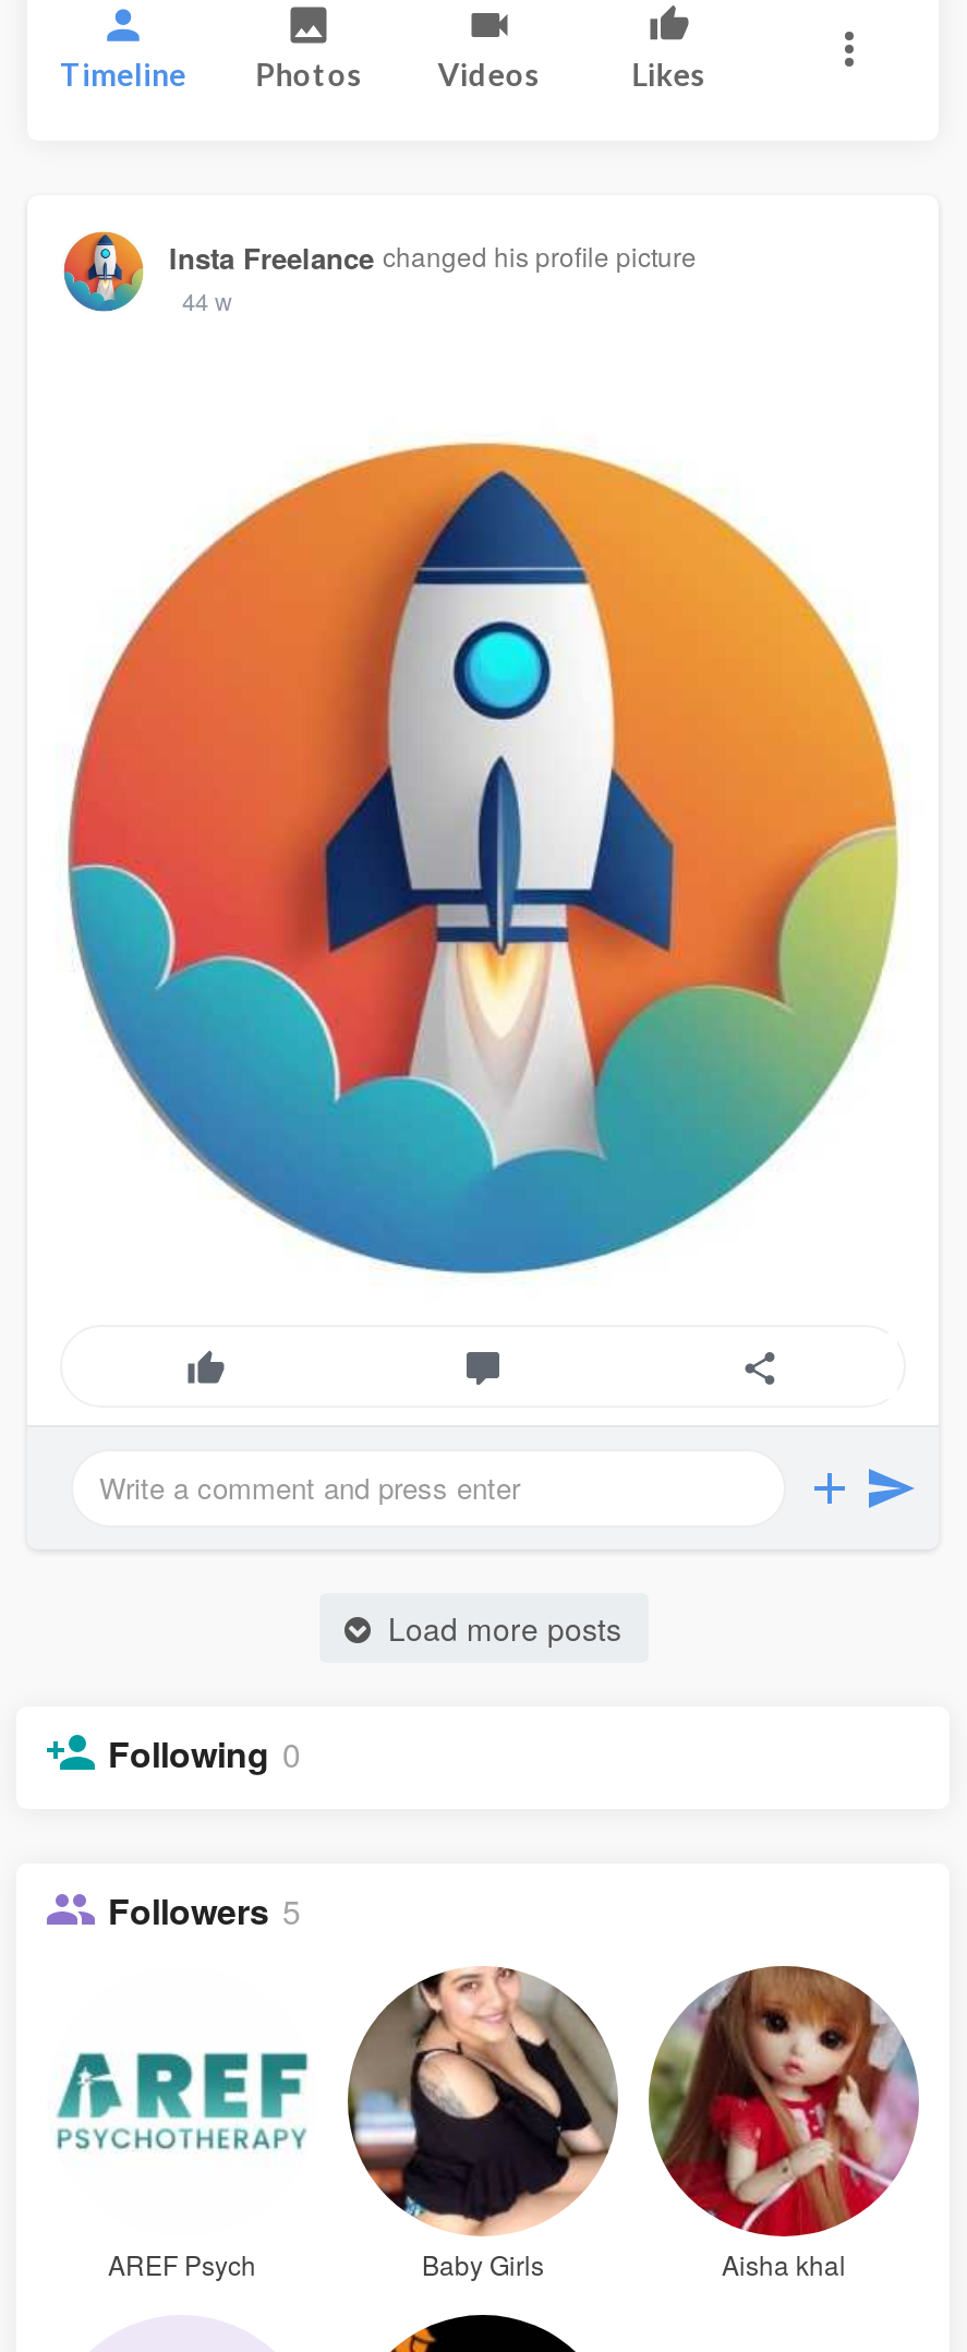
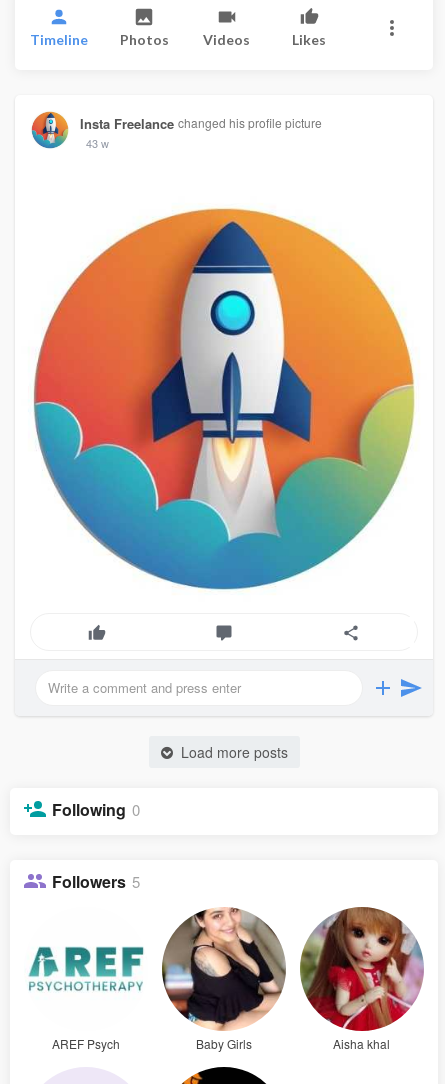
- 44 w
+ 43 w
